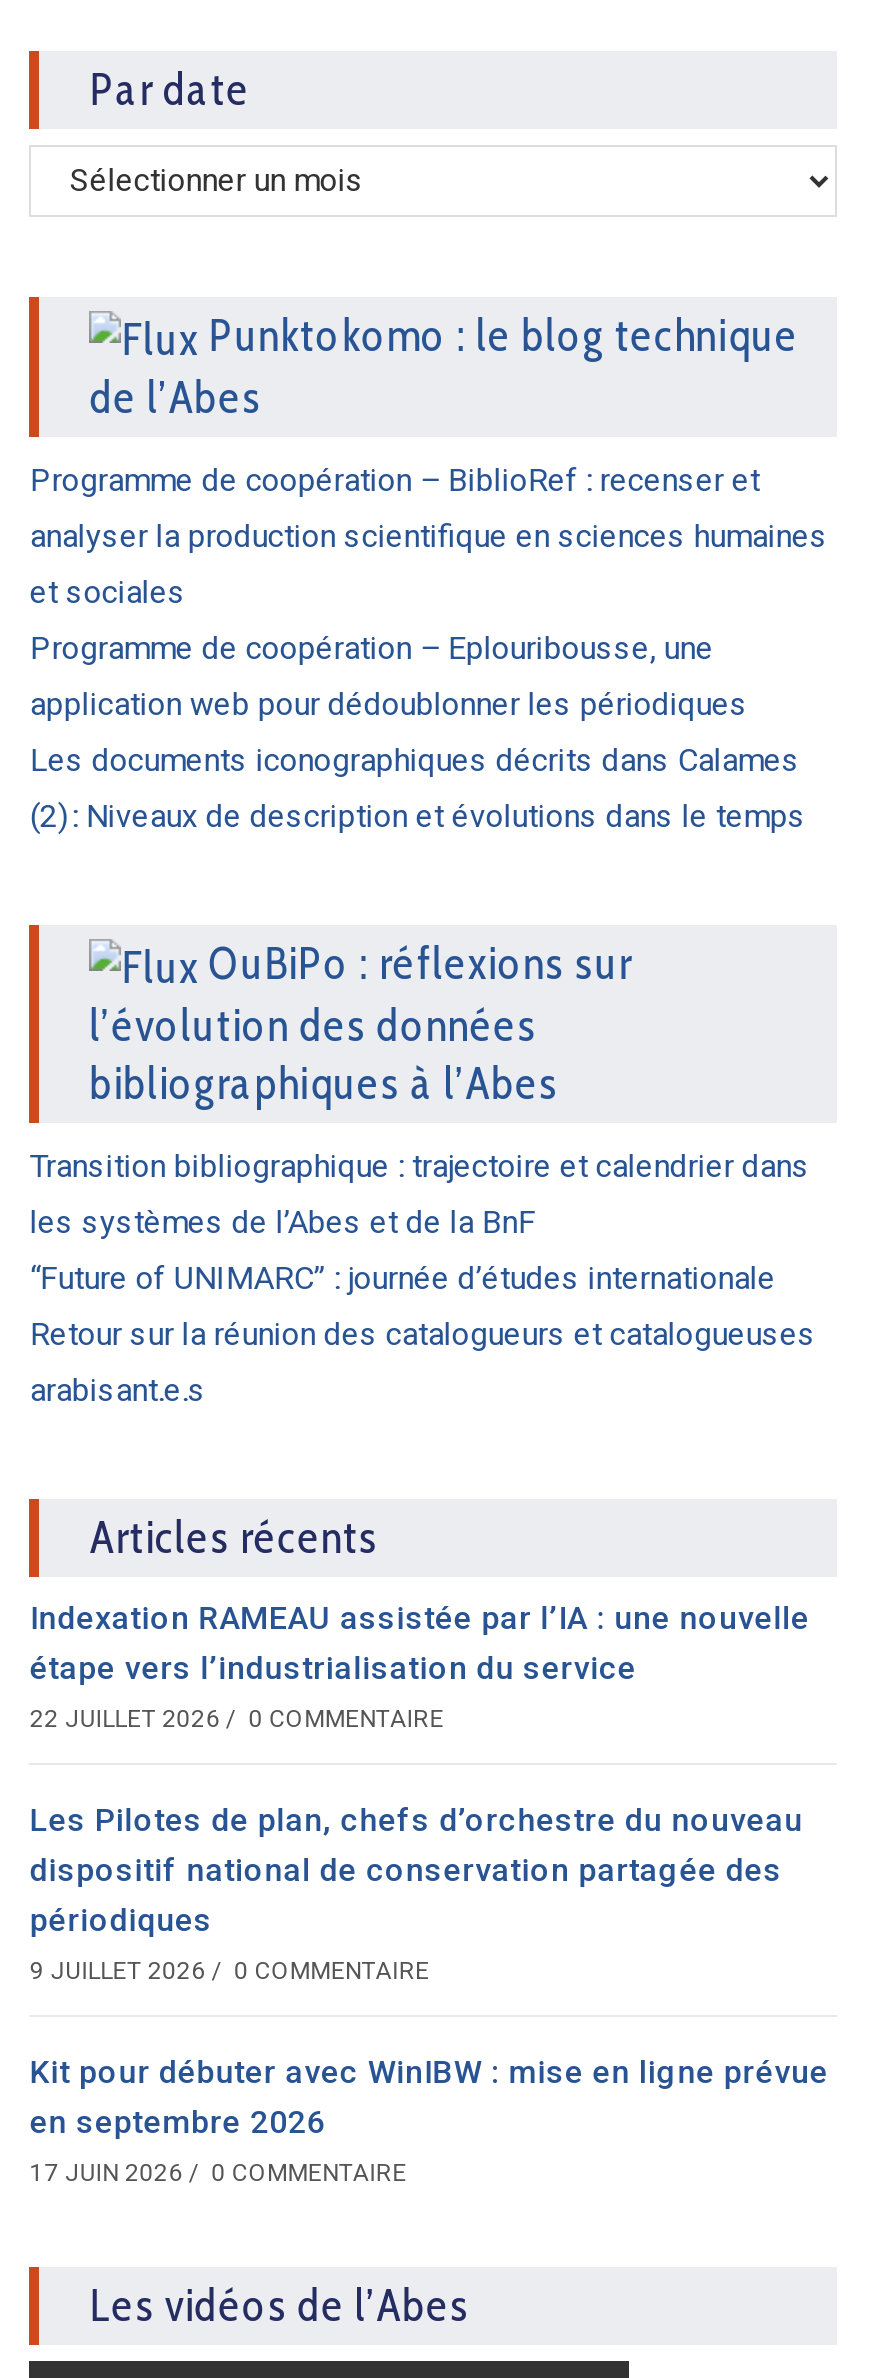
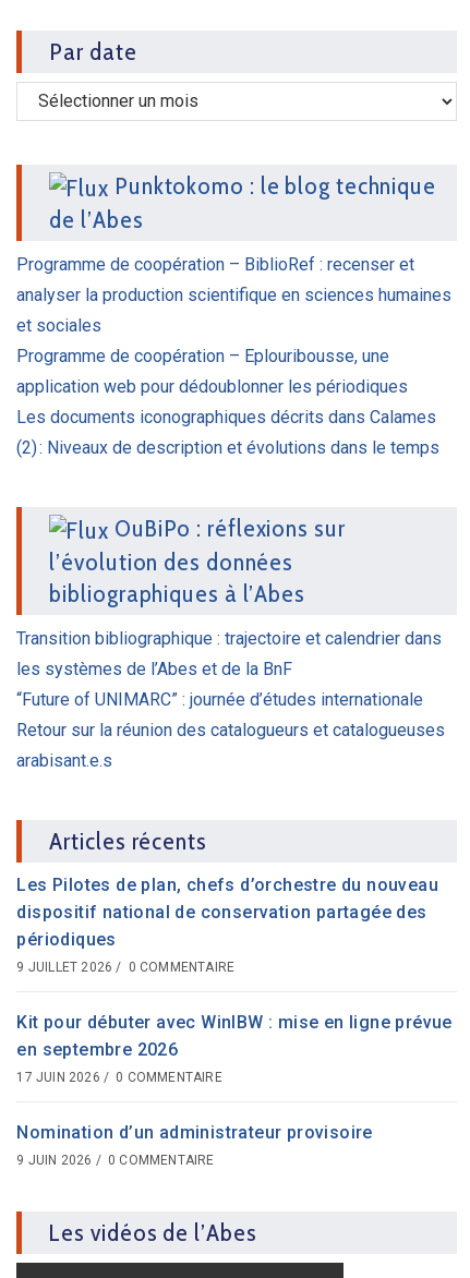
- Indexation RAMEAU assistée par l’IA : une nouvelle
- étape vers l’industrialisation du service
- 22 JUILLET 2026 / 0 COMMENTAIRE

moved up: Les Pilotes de plan, chefs d’orchestre du nouveau | dispositif national de conservation partagée des | périodiques | 9 JUILLET 2026 / 0 COMMENTAIRE | Kit pour débuter avec WinIBW : mise en ligne prévue | en septembre 2026 | 17 JUIN 2026 / 0 COMMENTAIRE

+ Nomination d’un administrateur provisoire
+ 9 JUIN 2026 / 0 COMMENTAIRE
